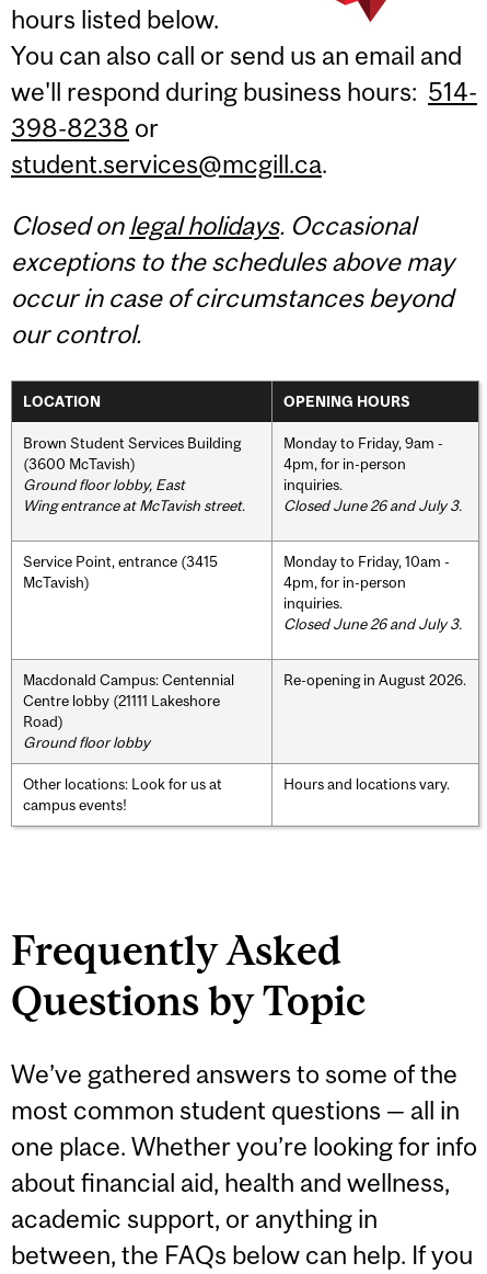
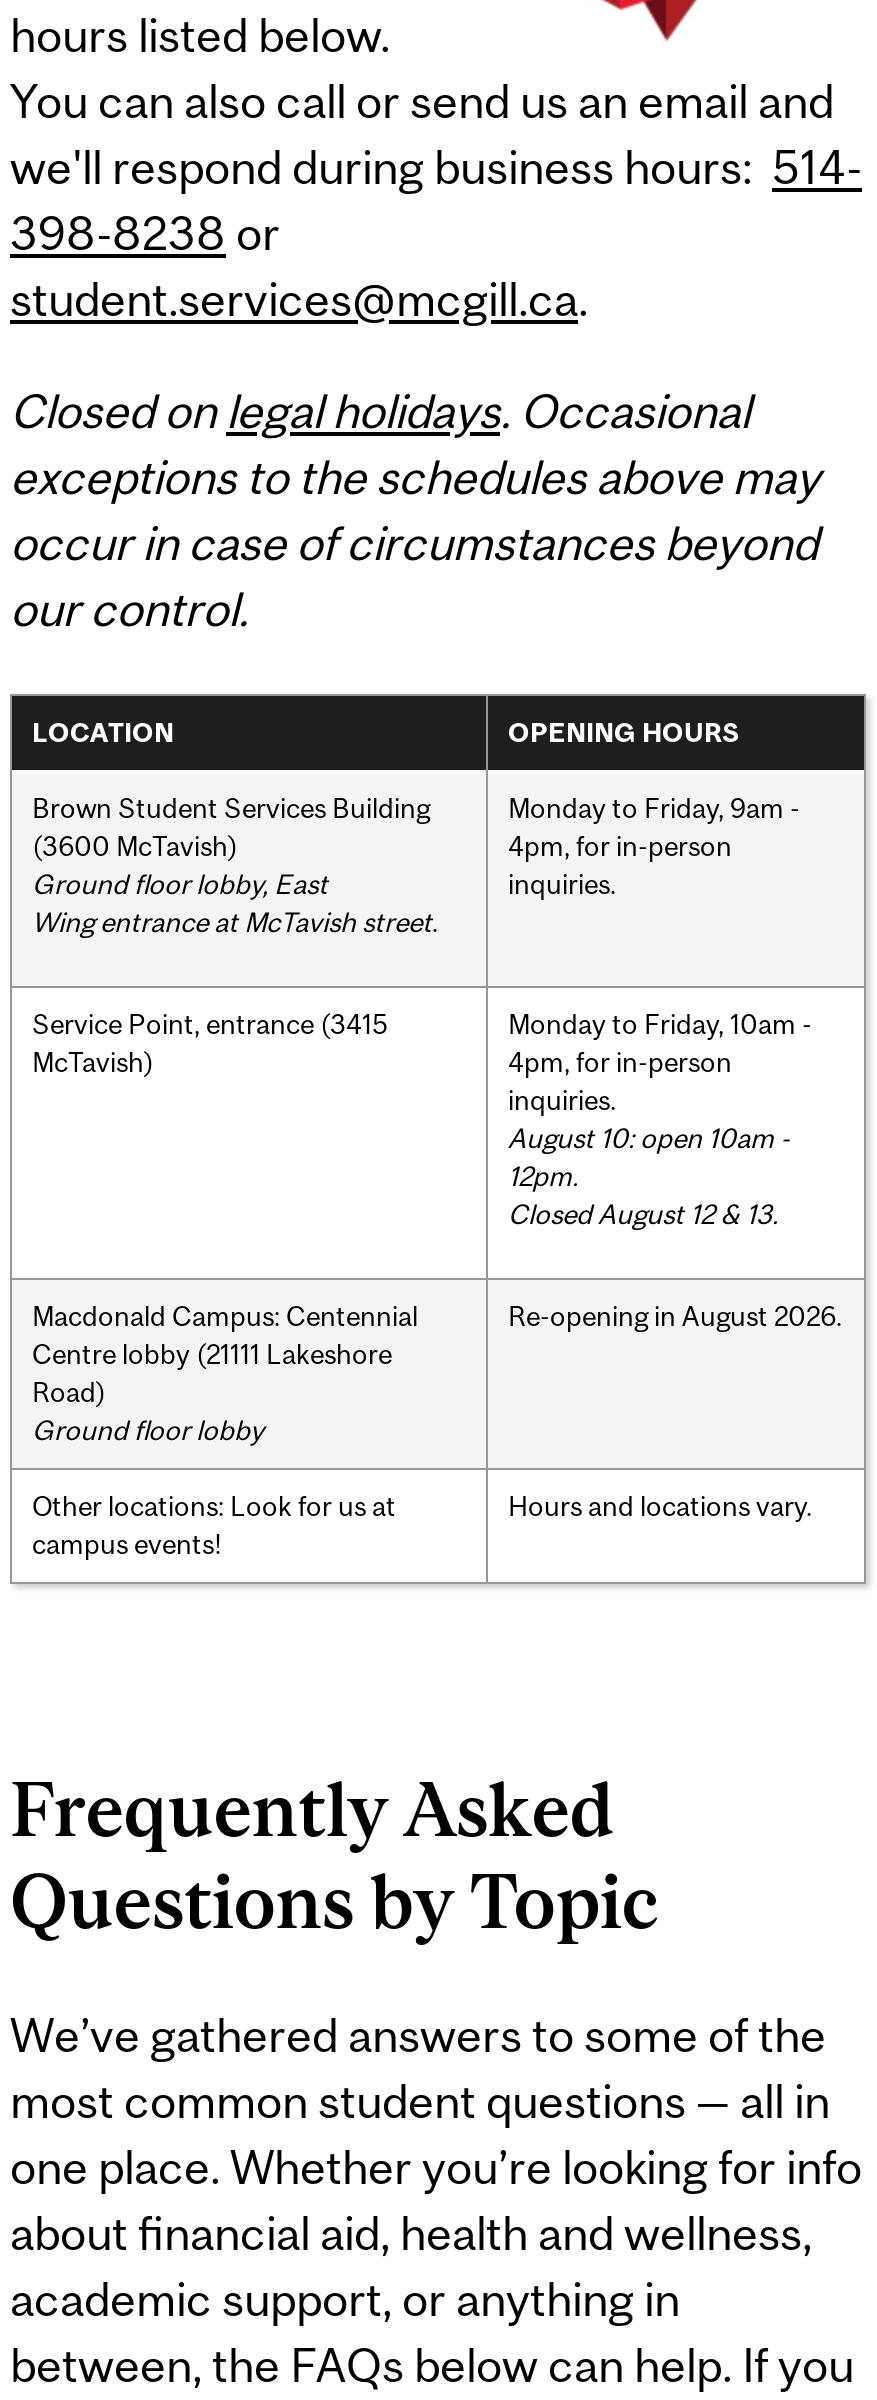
- Closed June 26 and July 3.

- Closed June 26 and July 3.
+ August 10: open 10am -
+ 12pm.
+ Closed August 12 & 13.
